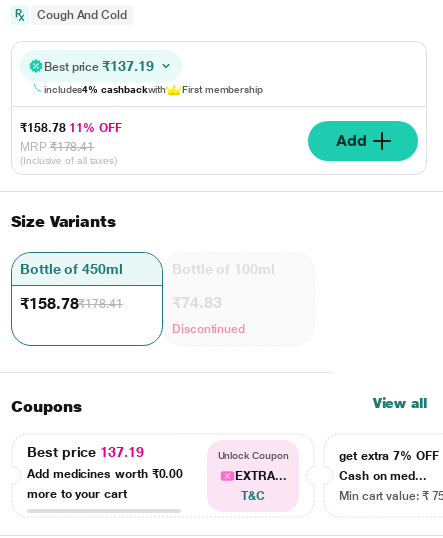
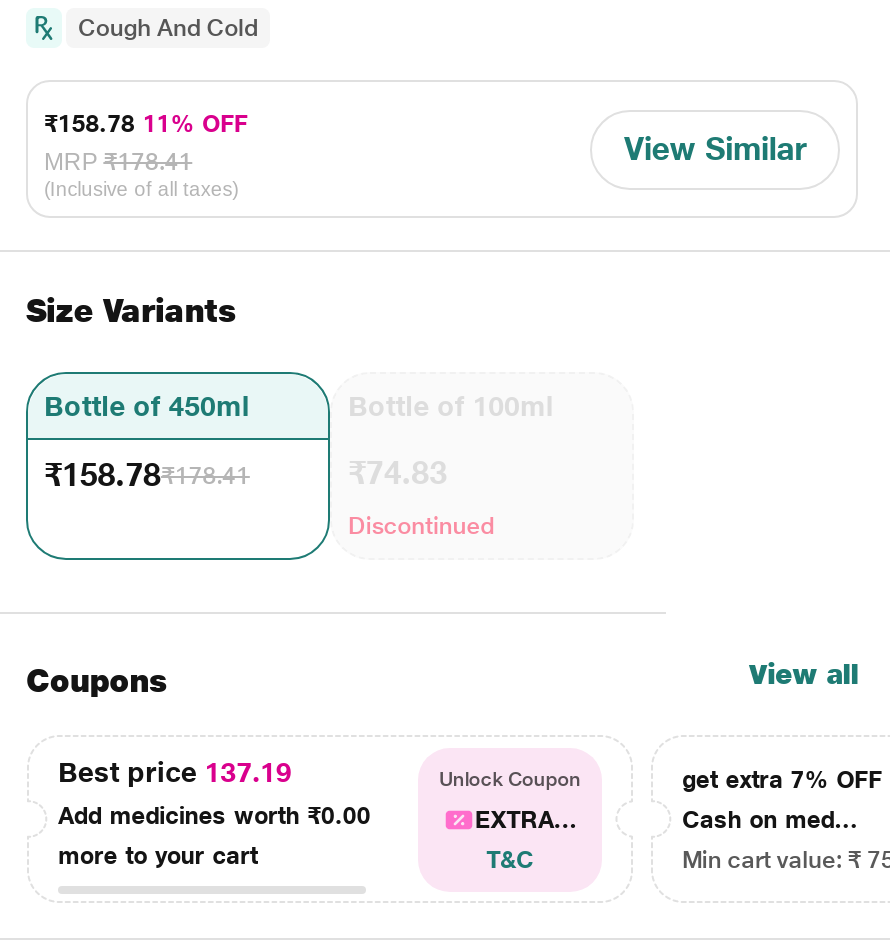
- Best price ₹137.19
- includes4% cashbackwith
- First membership

- Add
+ View Similar
